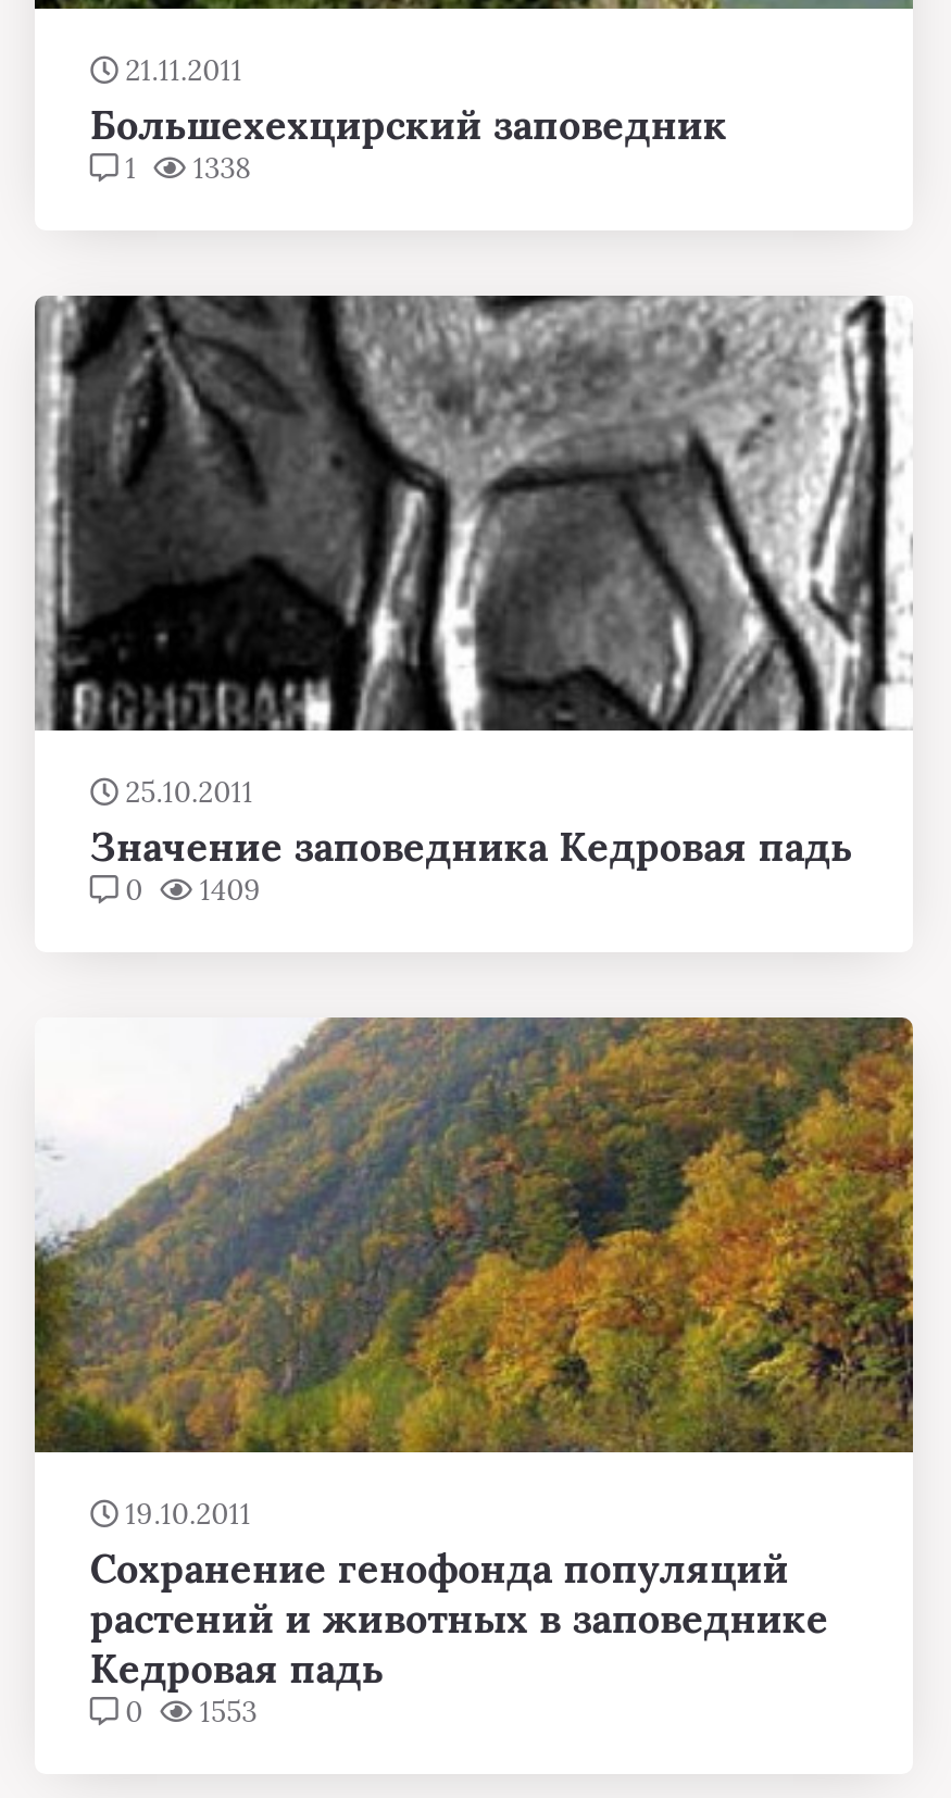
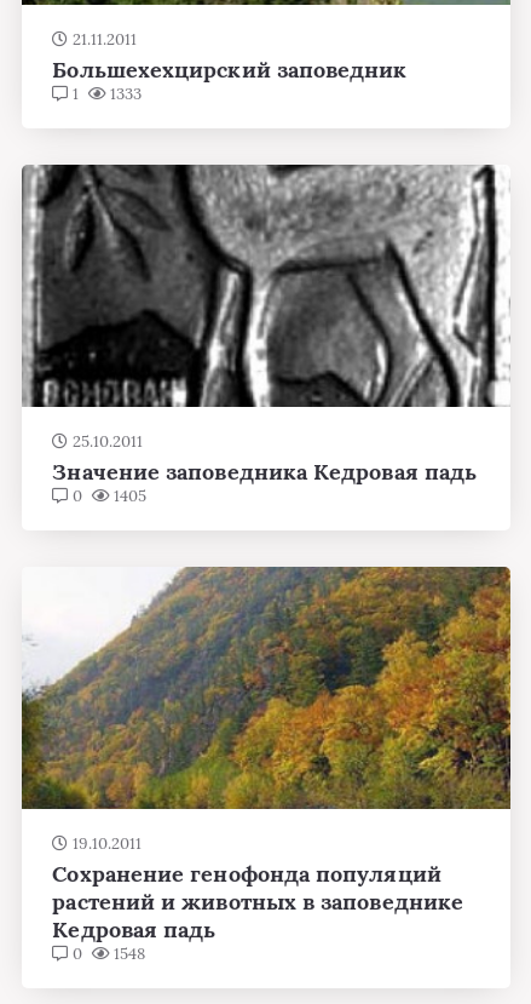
- 1 1338
+ 1 1333

- 1409
+ 1405

- 1553
+ 1548
